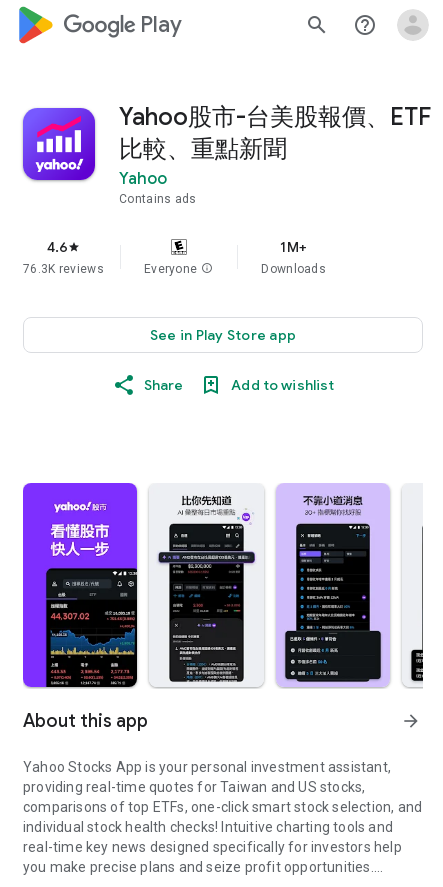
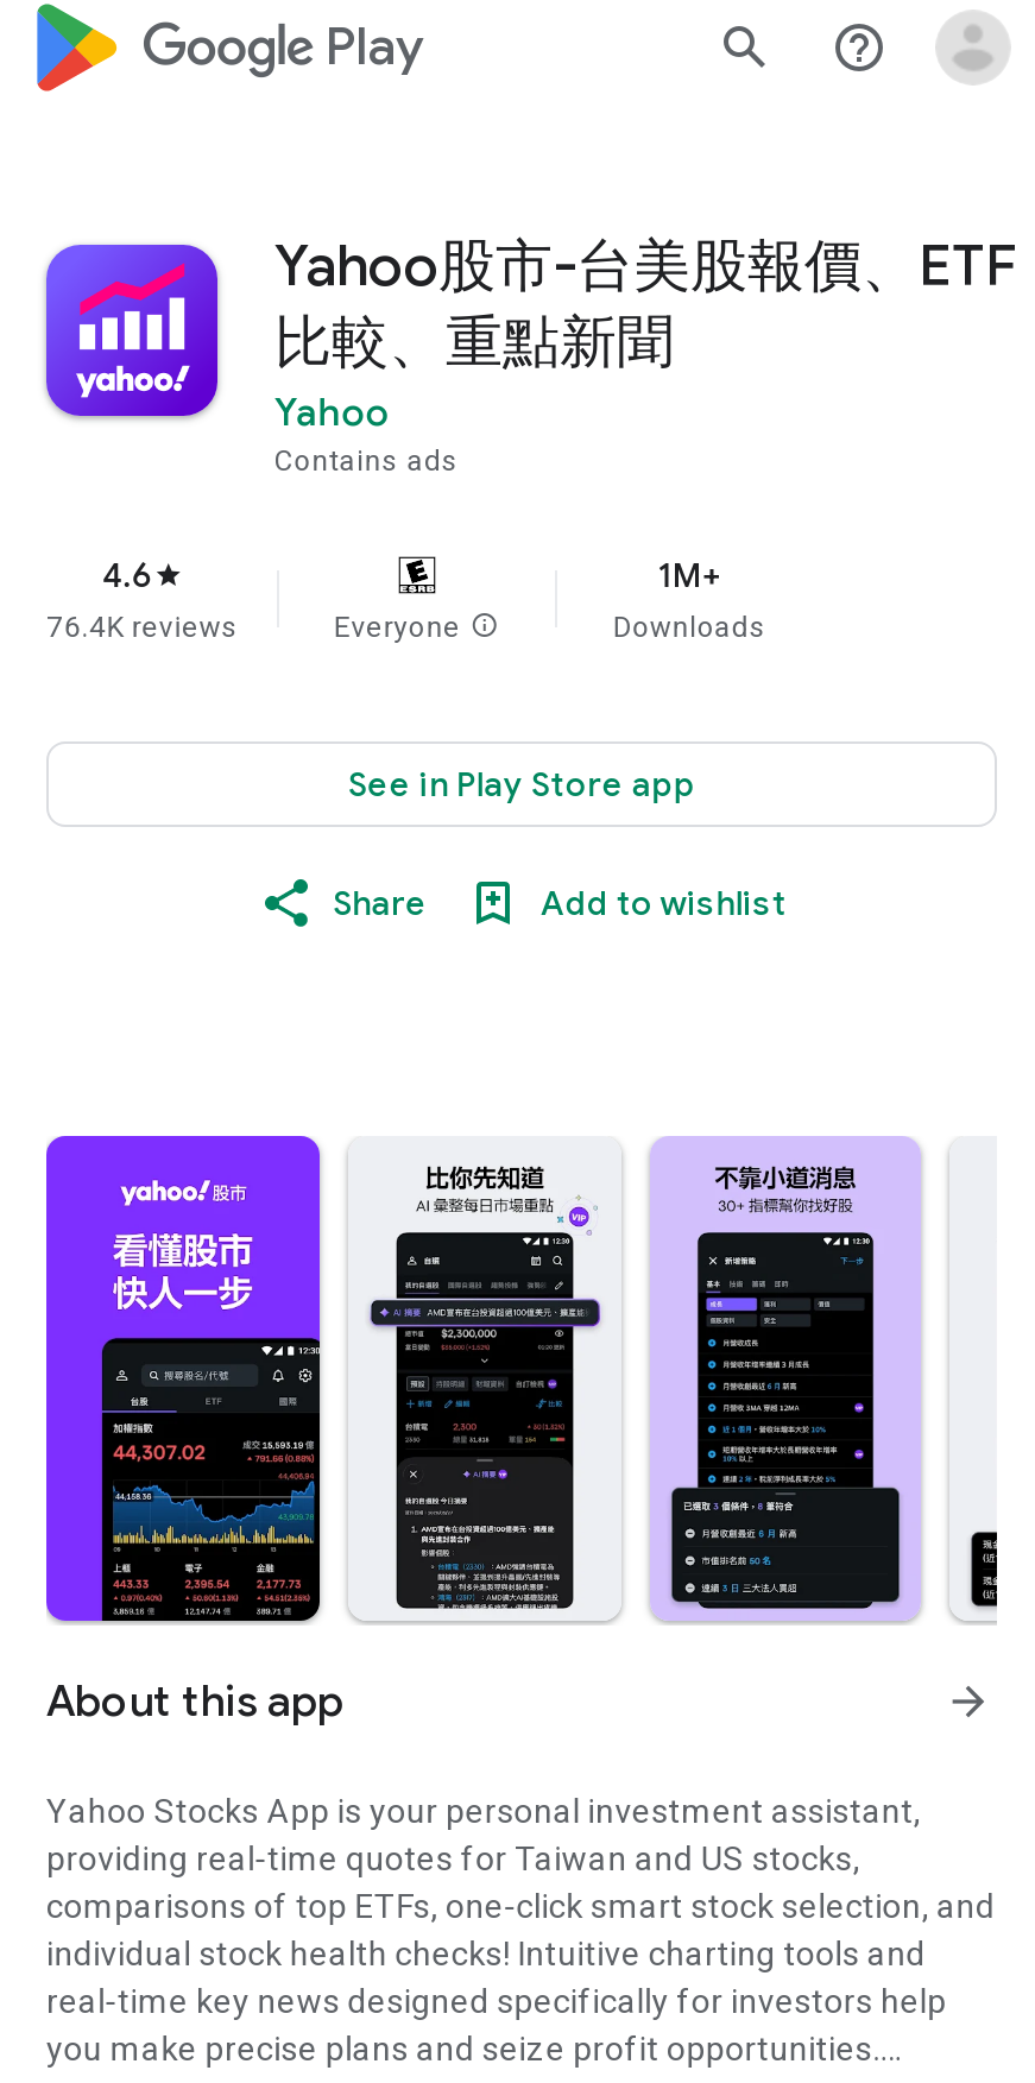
- 76.3K reviews
+ 76.4K reviews
